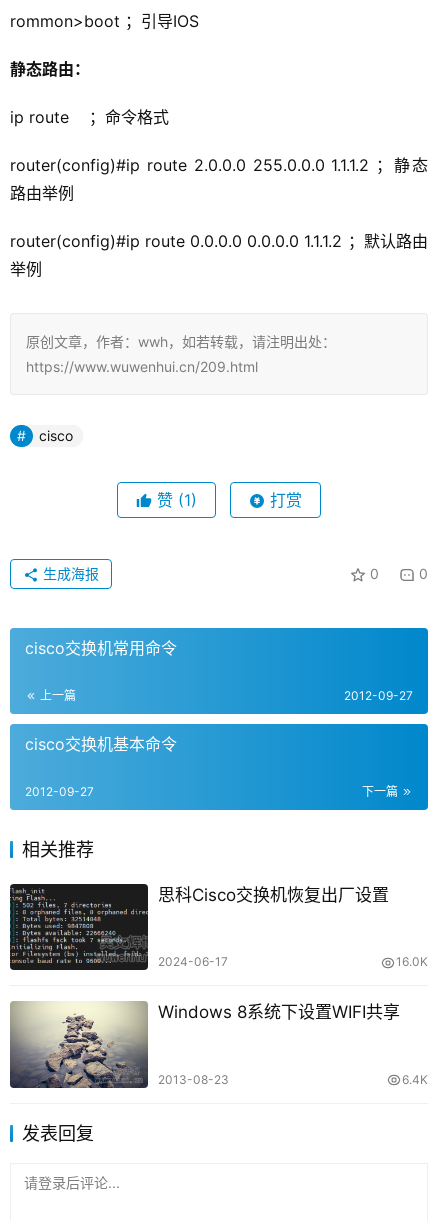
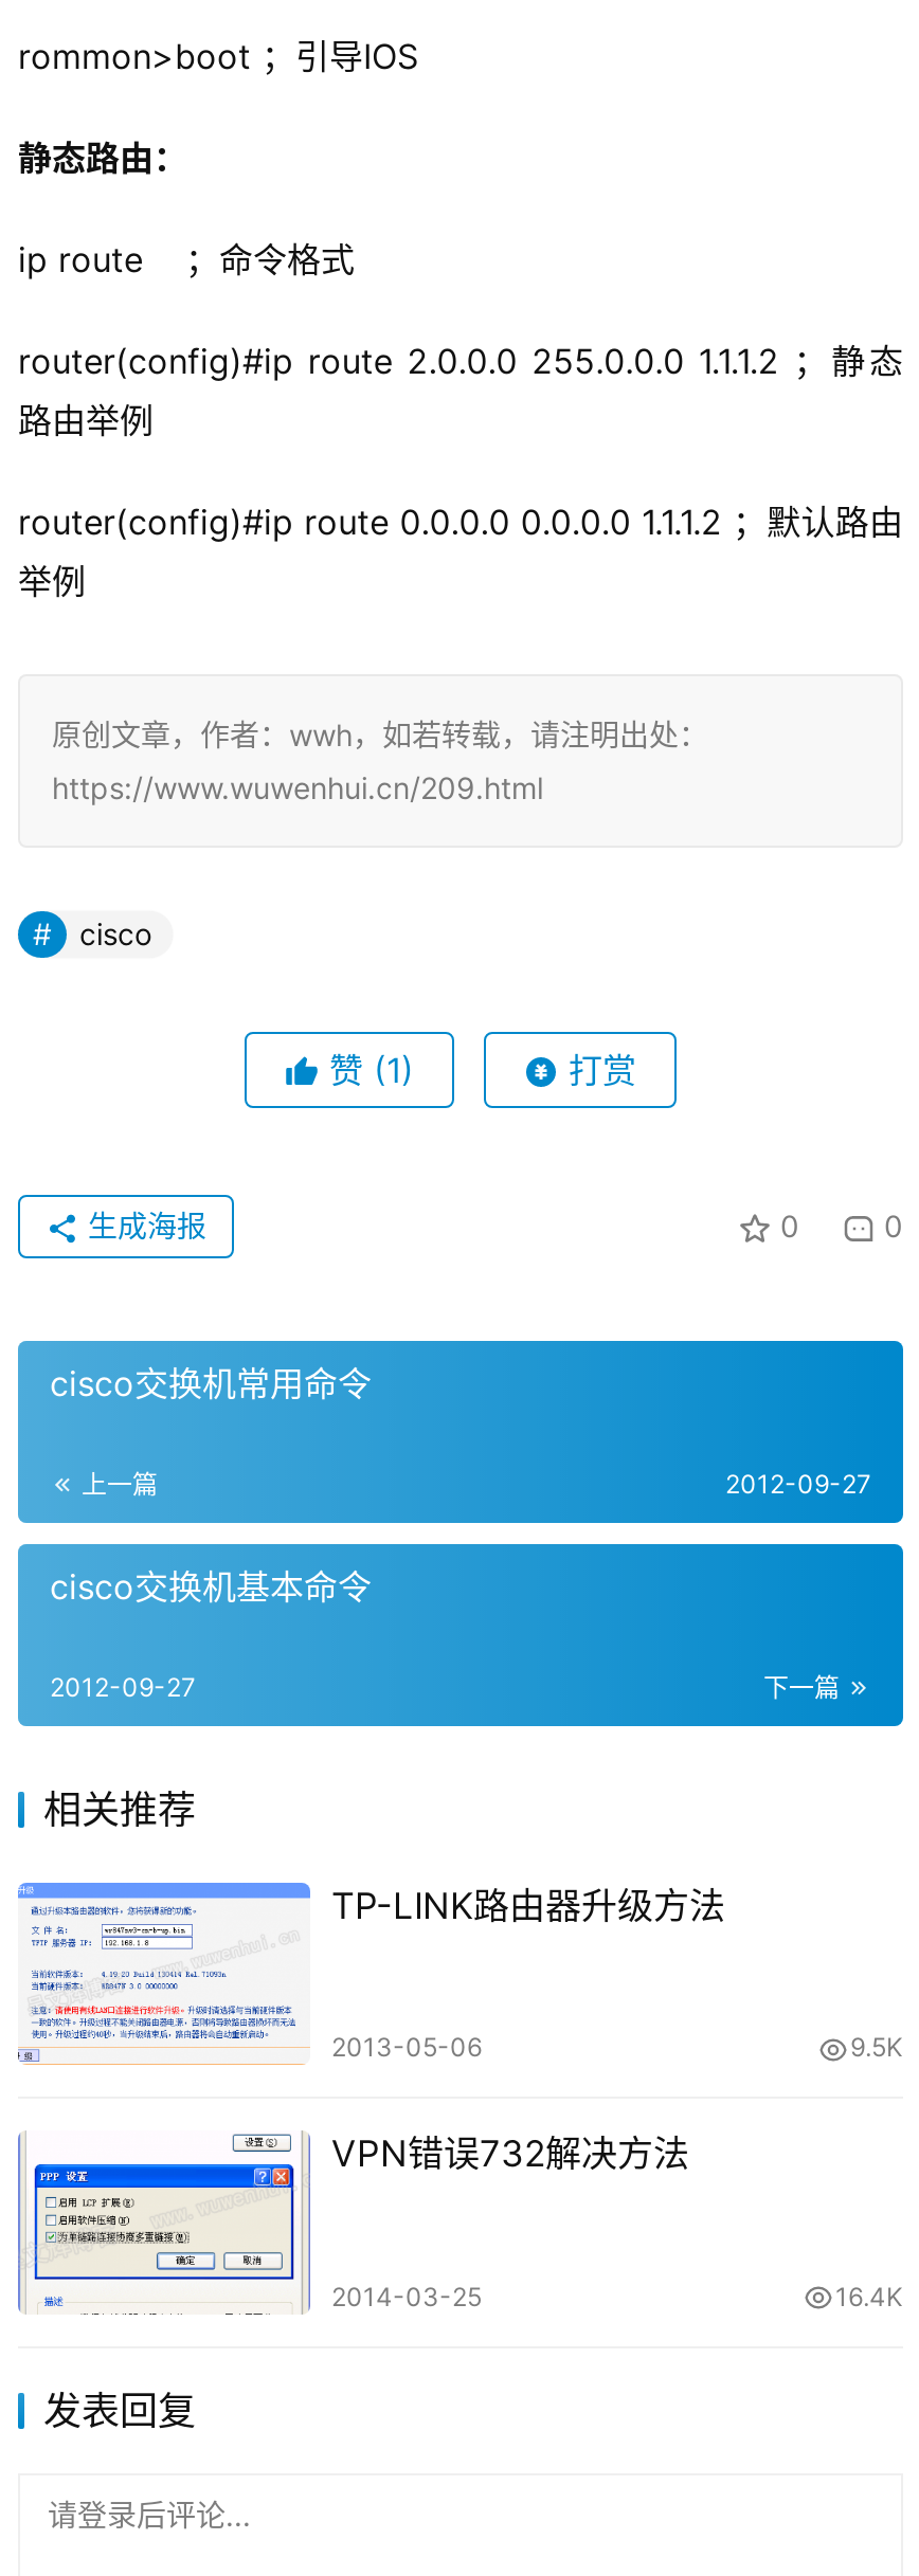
- [image]
- 思科Cisco交换机恢复出厂设置
+ [image]
+ TP-LINK路由器升级方法

- 2024-06-17
- 16.0K
+ 2013-05-06
+ 9.5K

- [image]
- Windows 8系统下设置WIFI共享
+ [image]
+ VPN错误732解决方法

- 2013-08-23
- 6.4K
+ 2014-03-25
+ 16.4K
